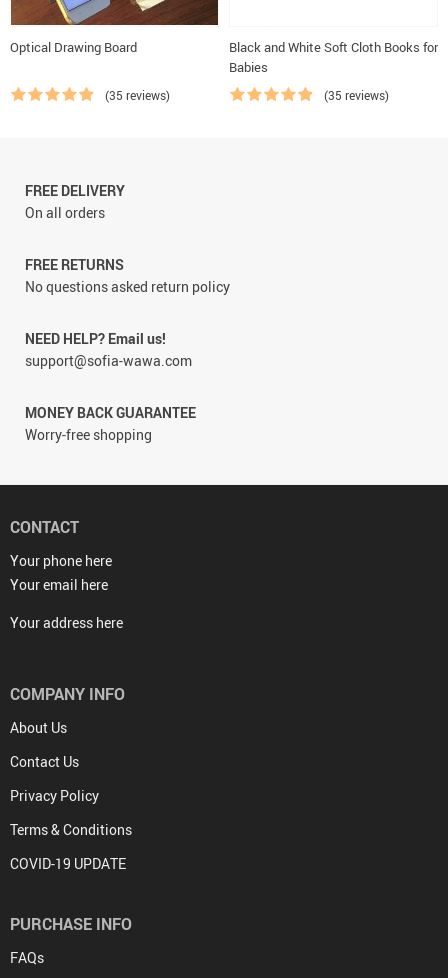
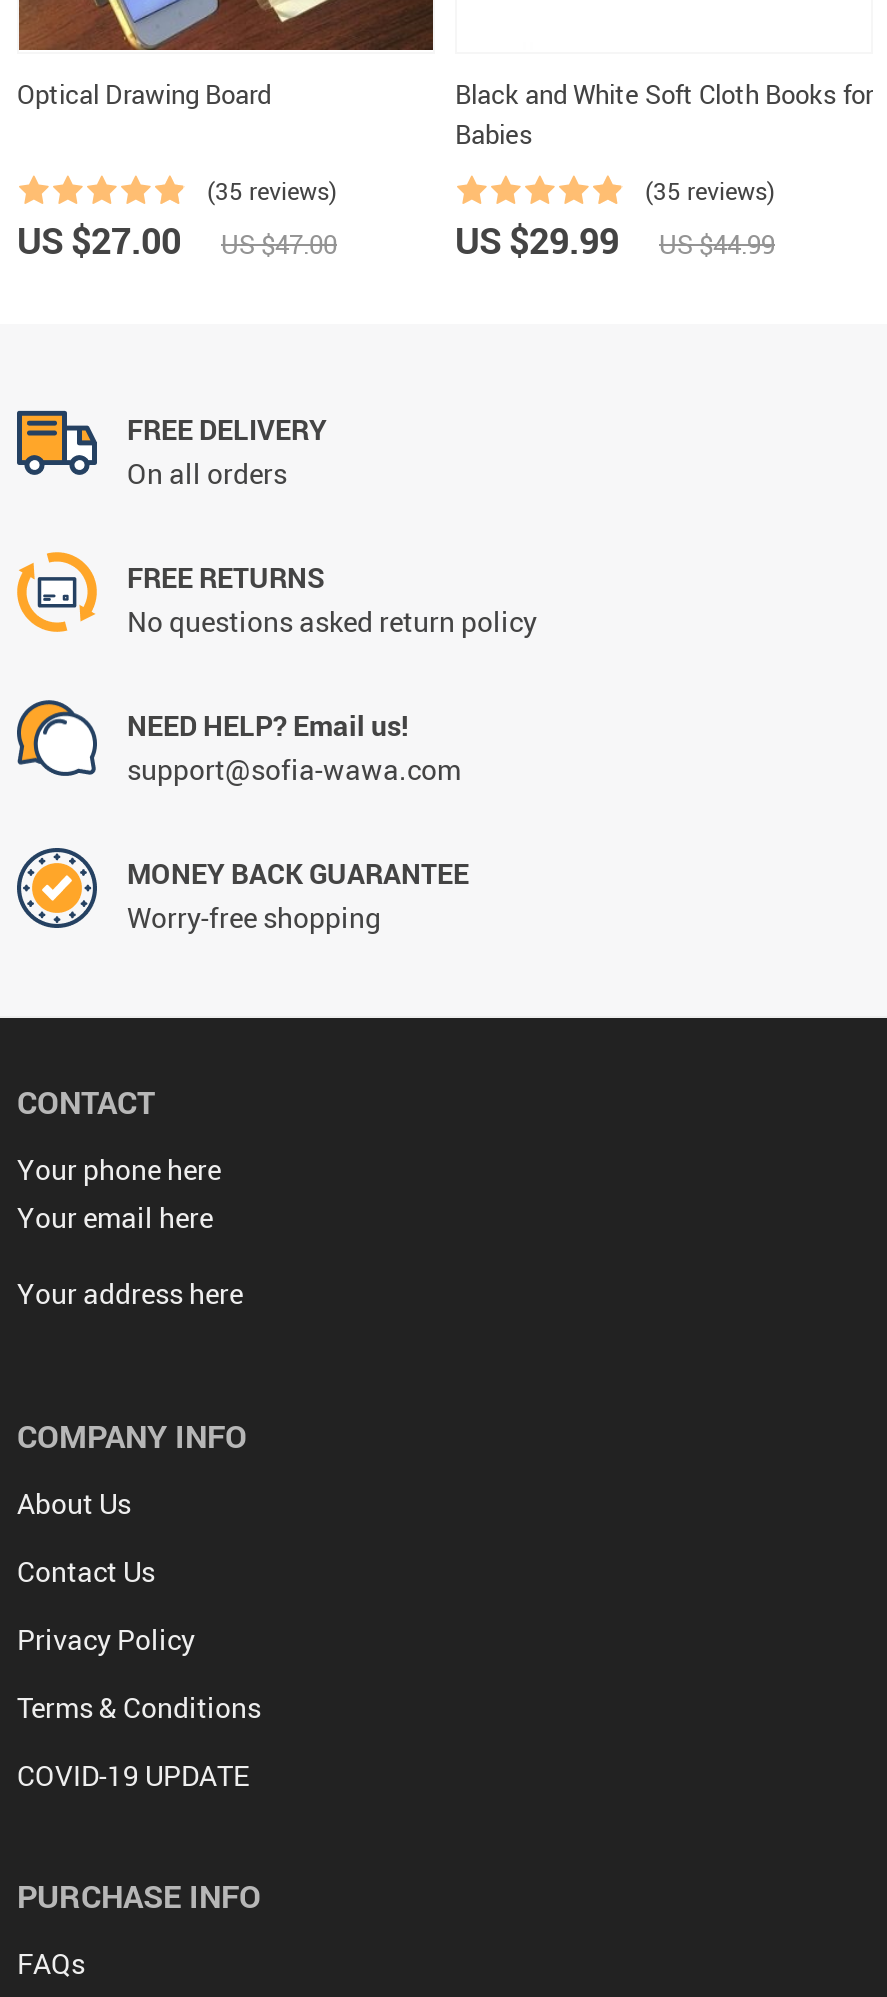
+ US $27.00
+ US $47.00

+ US $29.99
+ US $44.99
